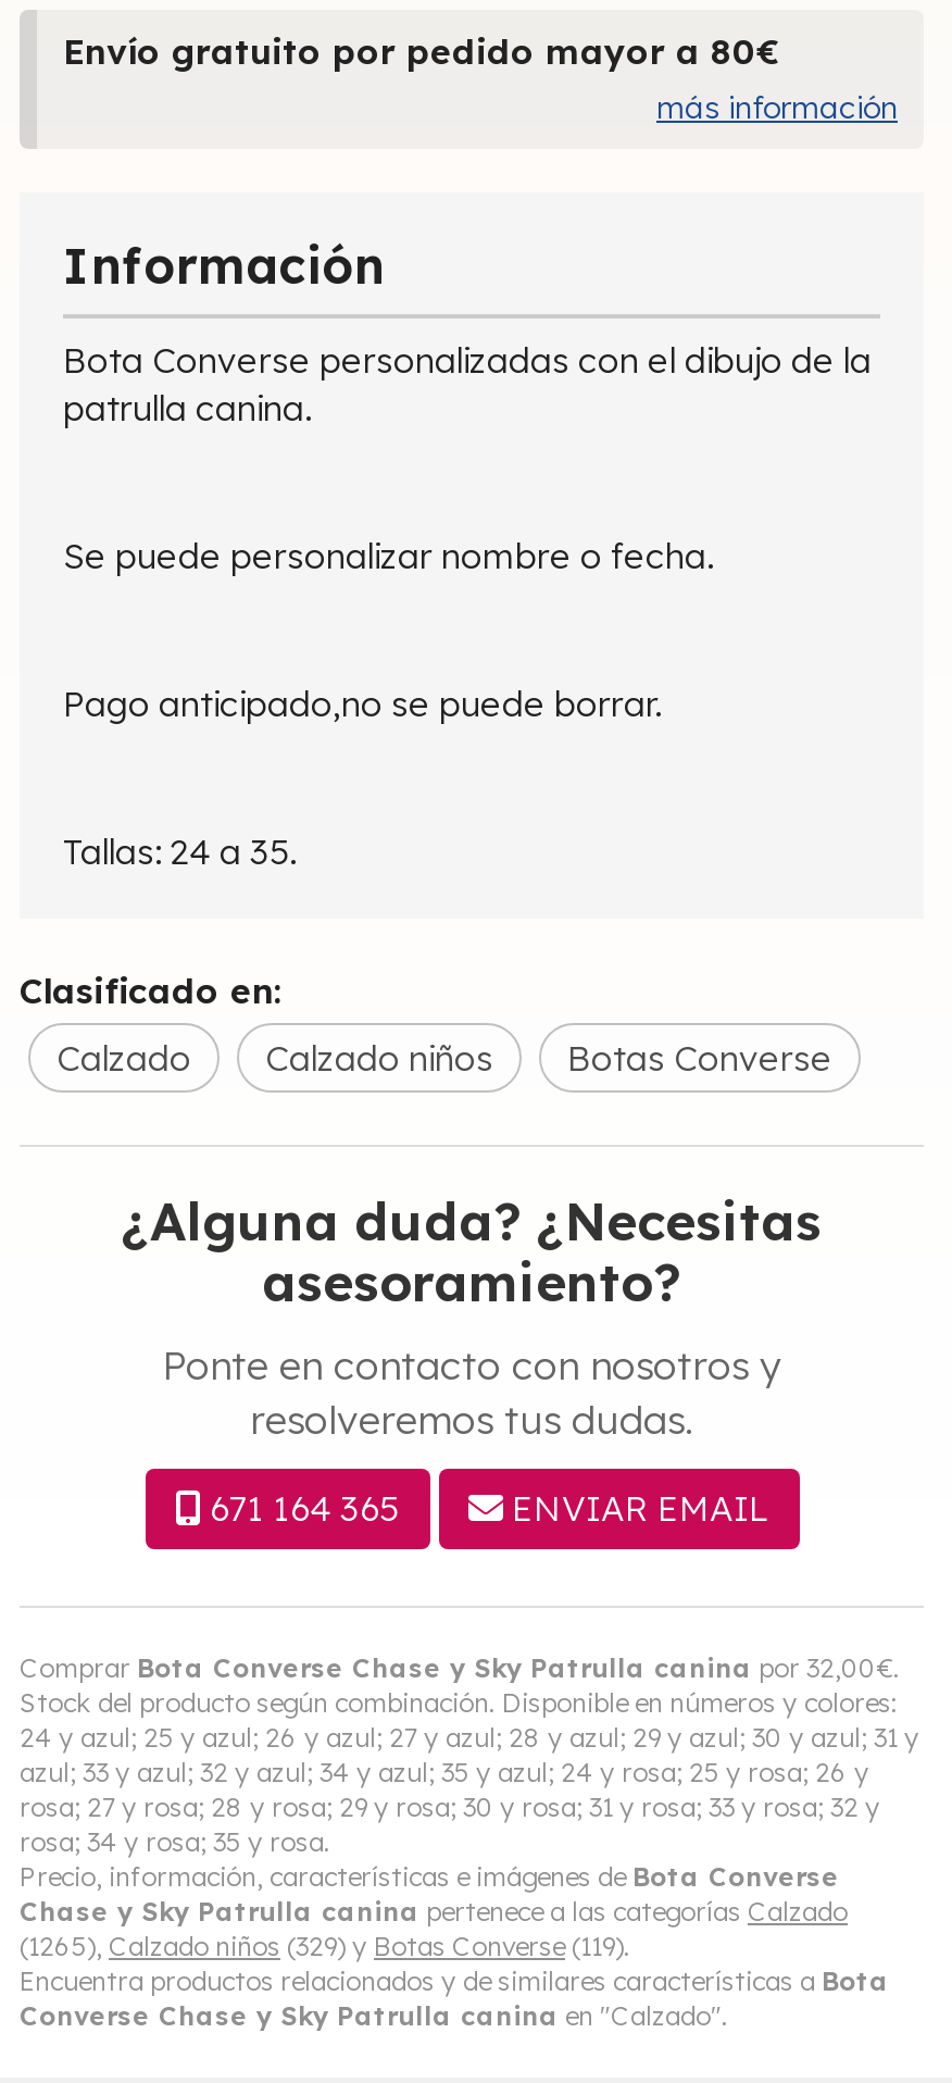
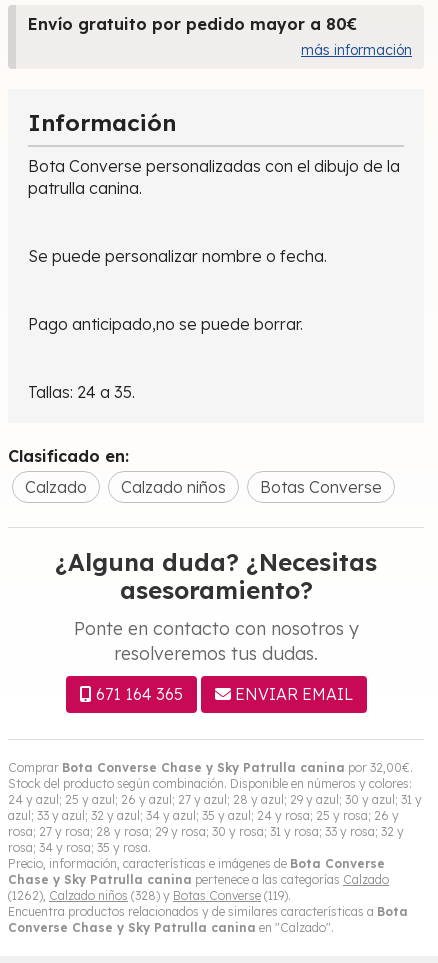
- (1265), Calzado niños (329) y Botas Converse (119).
+ (1262), Calzado niños (328) y Botas Converse (119).
